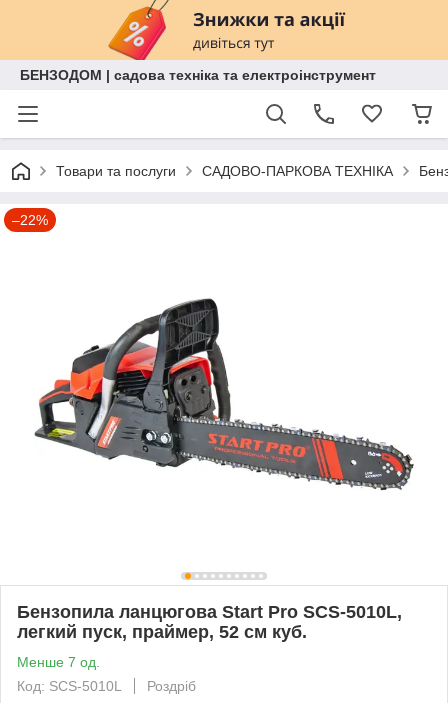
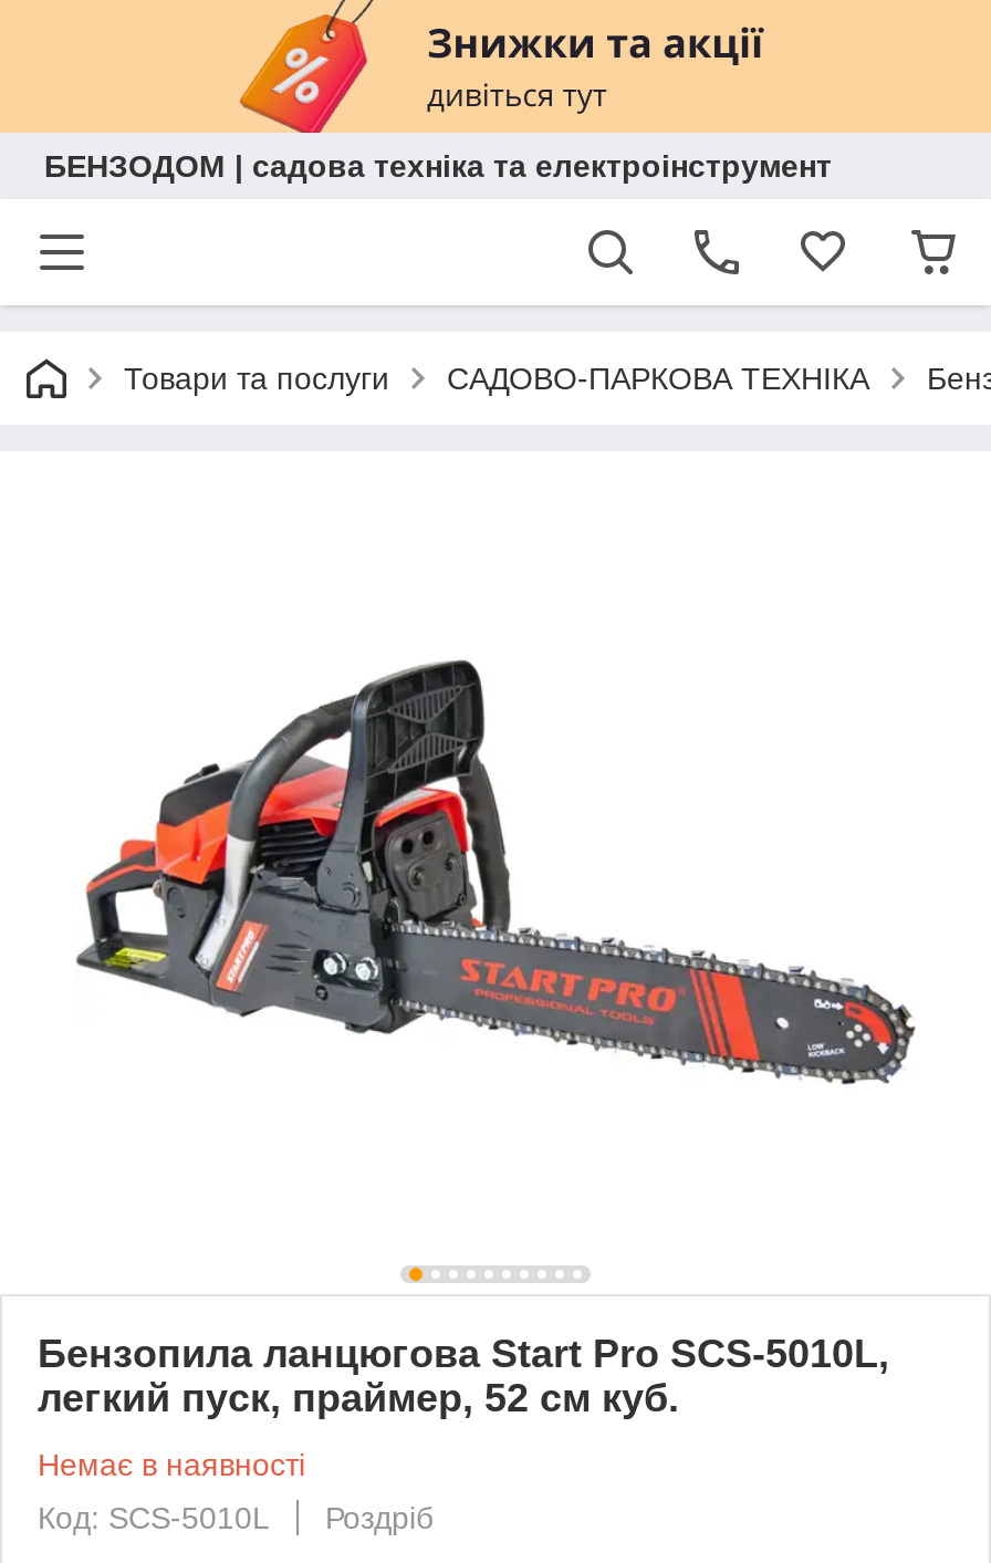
- –22%

- Менше 7 од.
+ Немає в наявності
